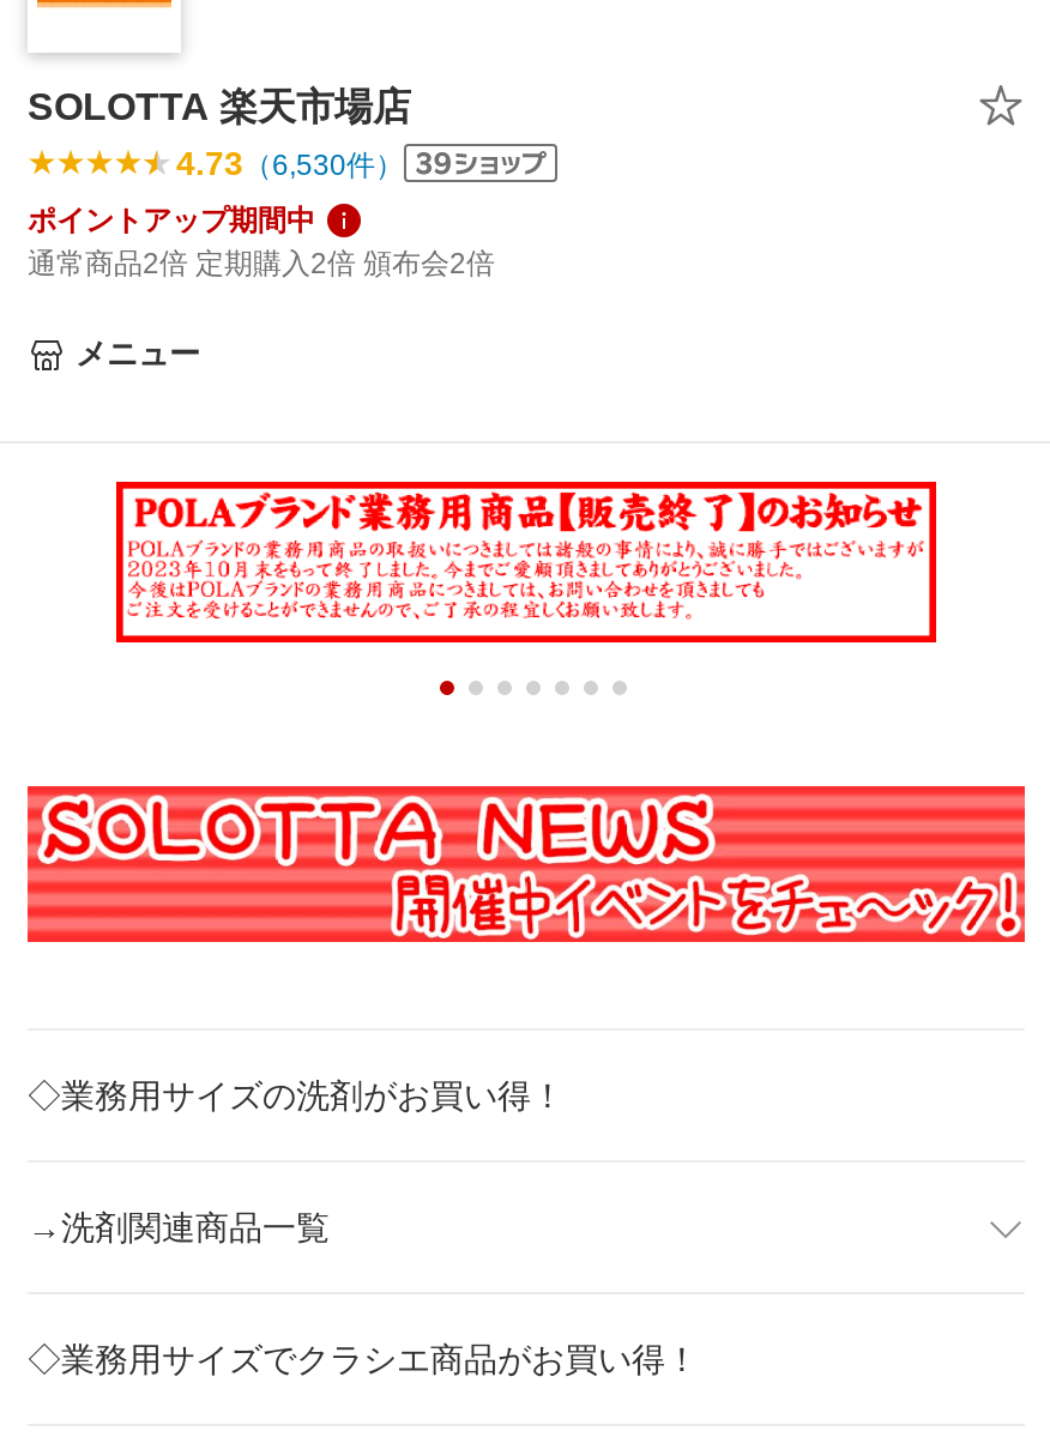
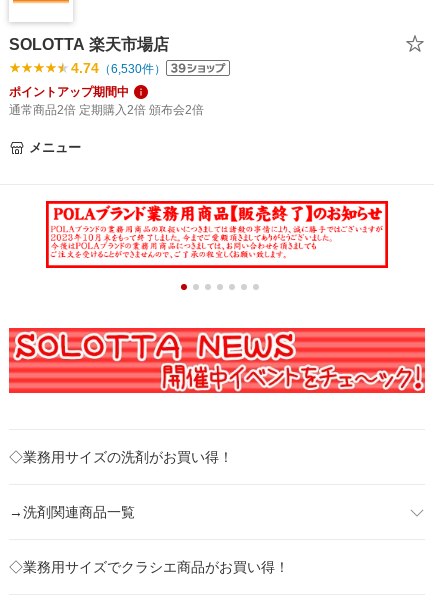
- 4.73（6,530件）
+ 4.74（6,530件）
